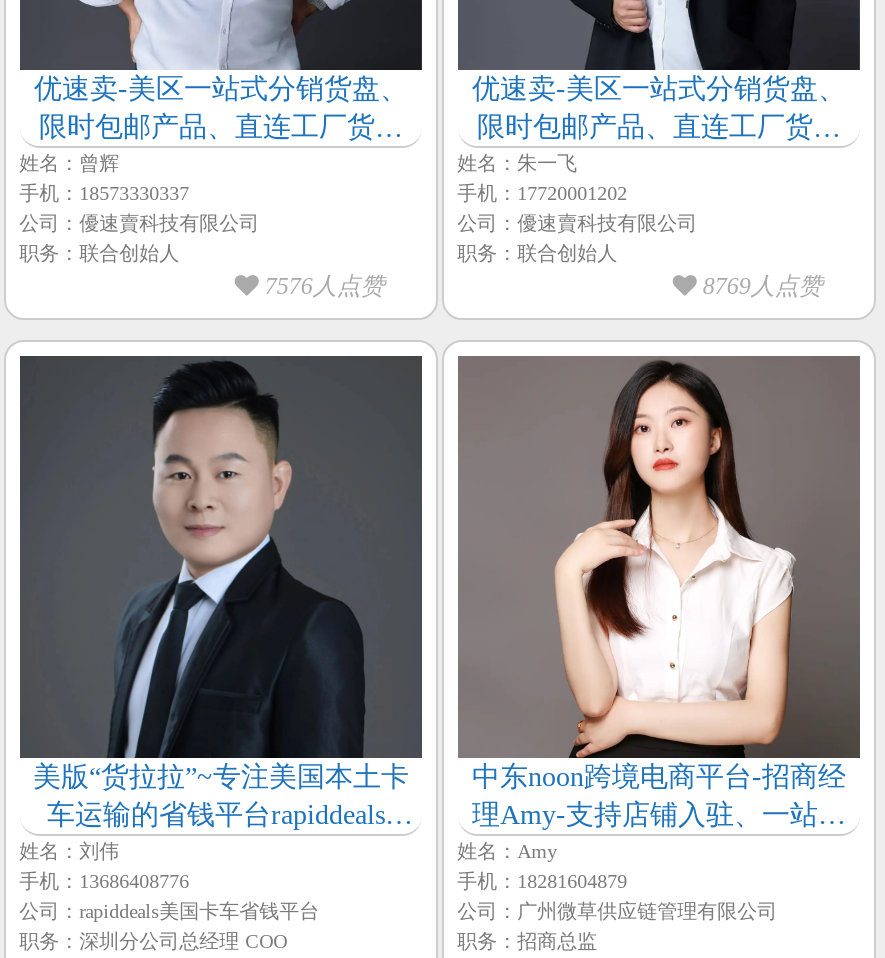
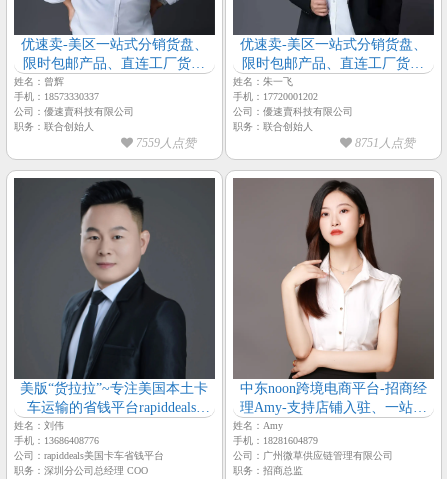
- 7576人点赞
+ 7559人点赞

- 8769人点赞
+ 8751人点赞
